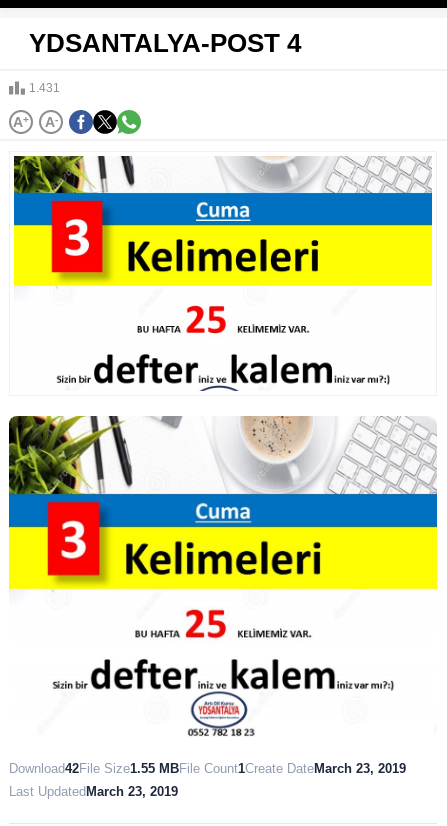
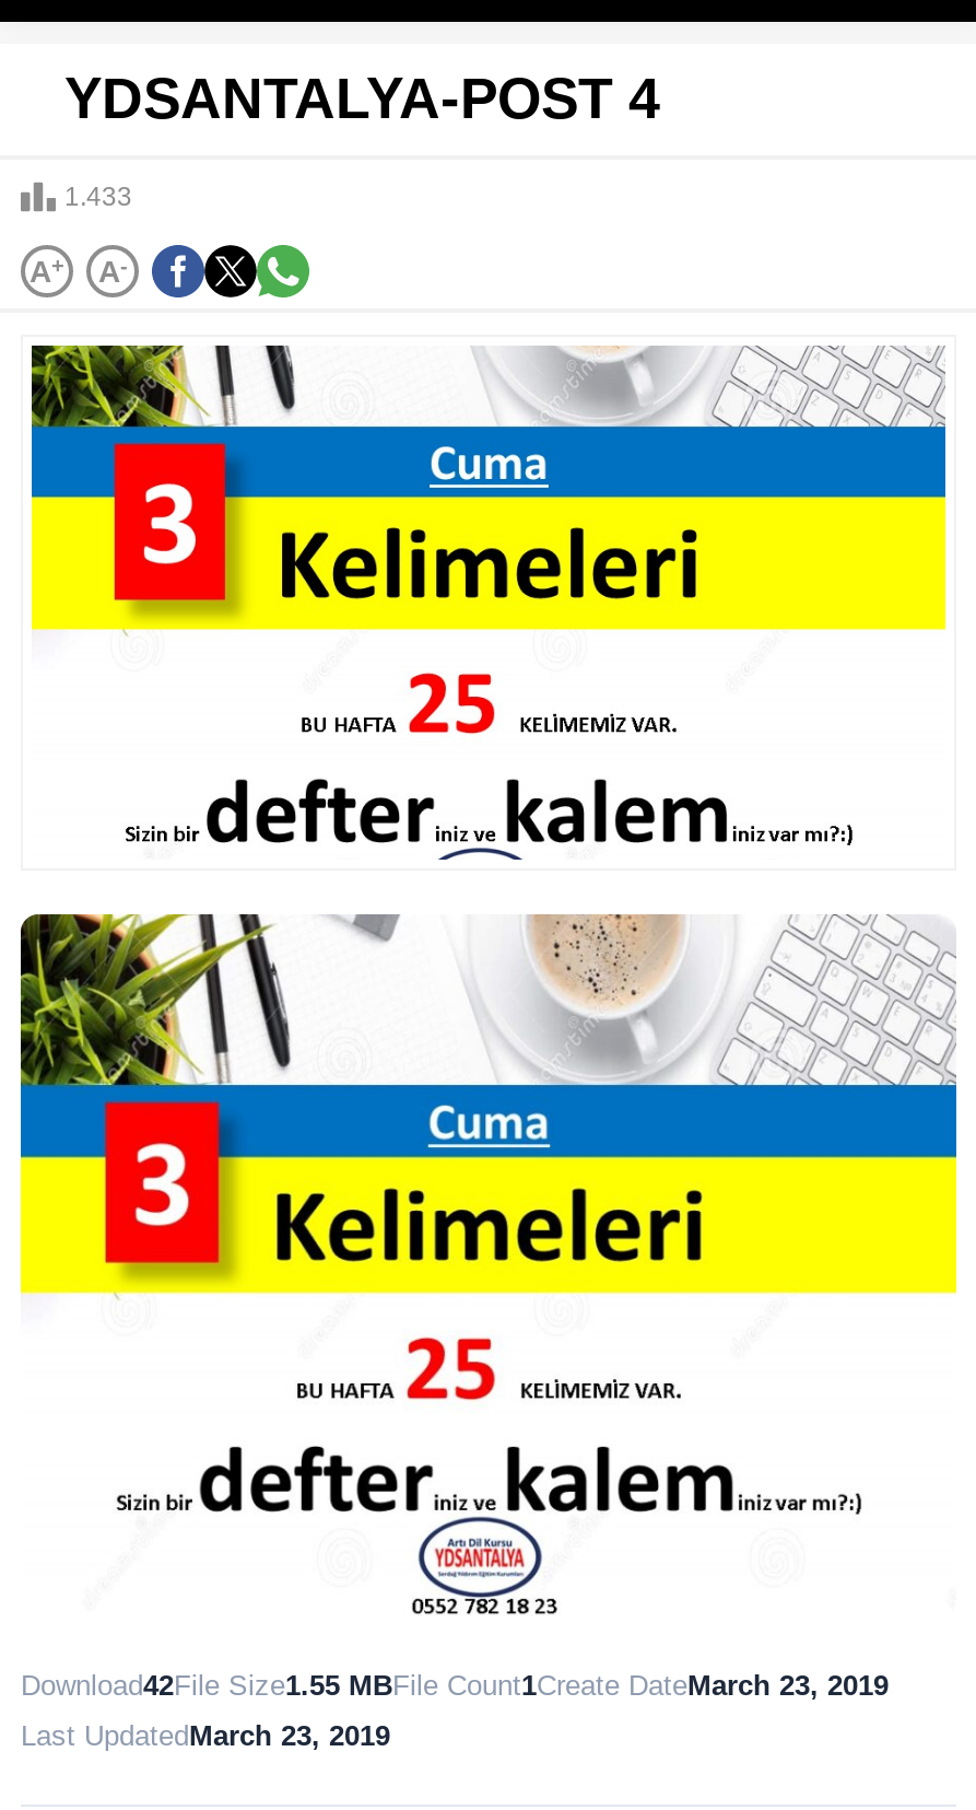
- 1.431
+ 1.433
